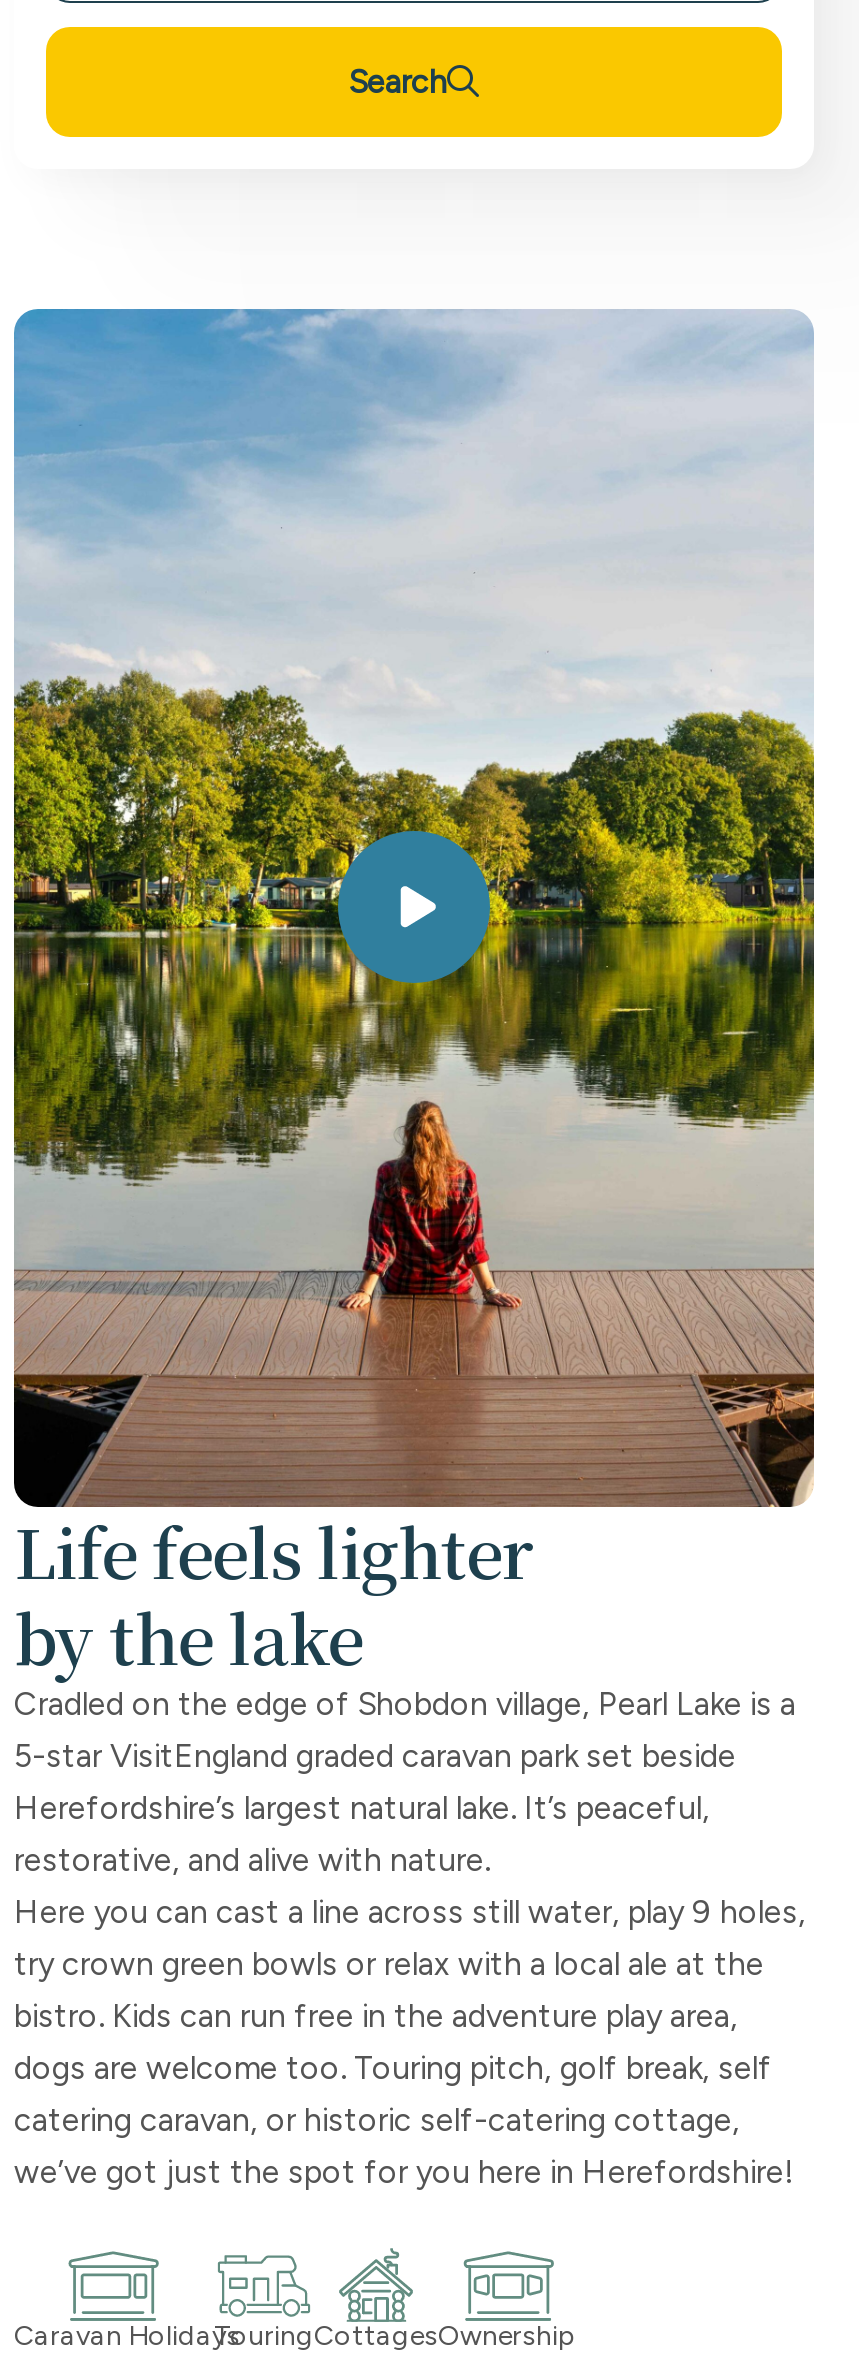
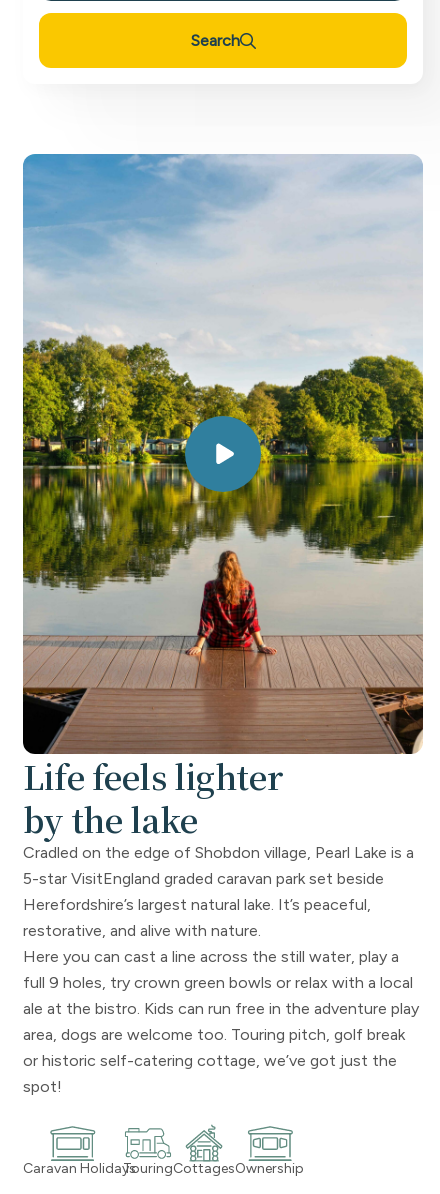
- Here you can cast a line across still water, play 9 holes,
- try crown green bowls or relax with a local ale at the
- bistro. Kids can run free in the adventure play area,
- dogs are welcome too. Touring pitch, golf break, self
- catering caravan, or historic self-catering cottage,
- we’ve got just the spot for you here in Herefordshire!
+ Here you can cast a line across the still water, play a
+ full 9 holes, try crown green bowls or relax with a local
+ ale at the bistro. Kids can run free in the adventure play
+ area, dogs are welcome too. Touring pitch, golf break
+ or historic self-catering cottage, we’ve got just the
+ spot!
